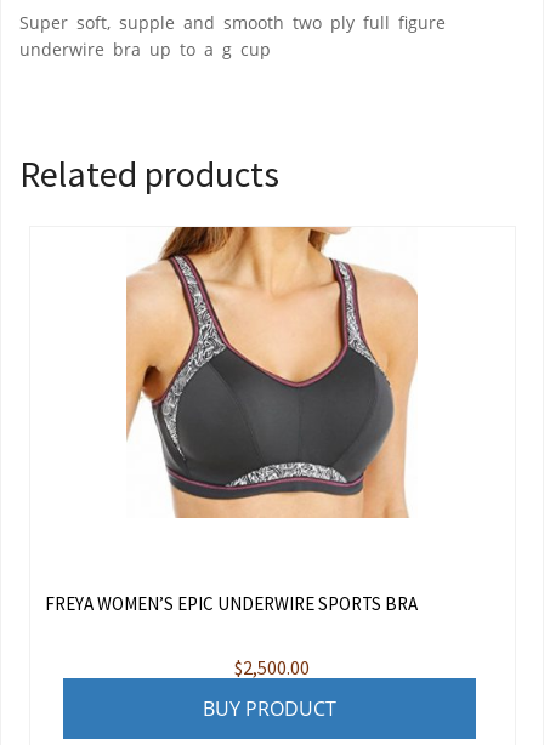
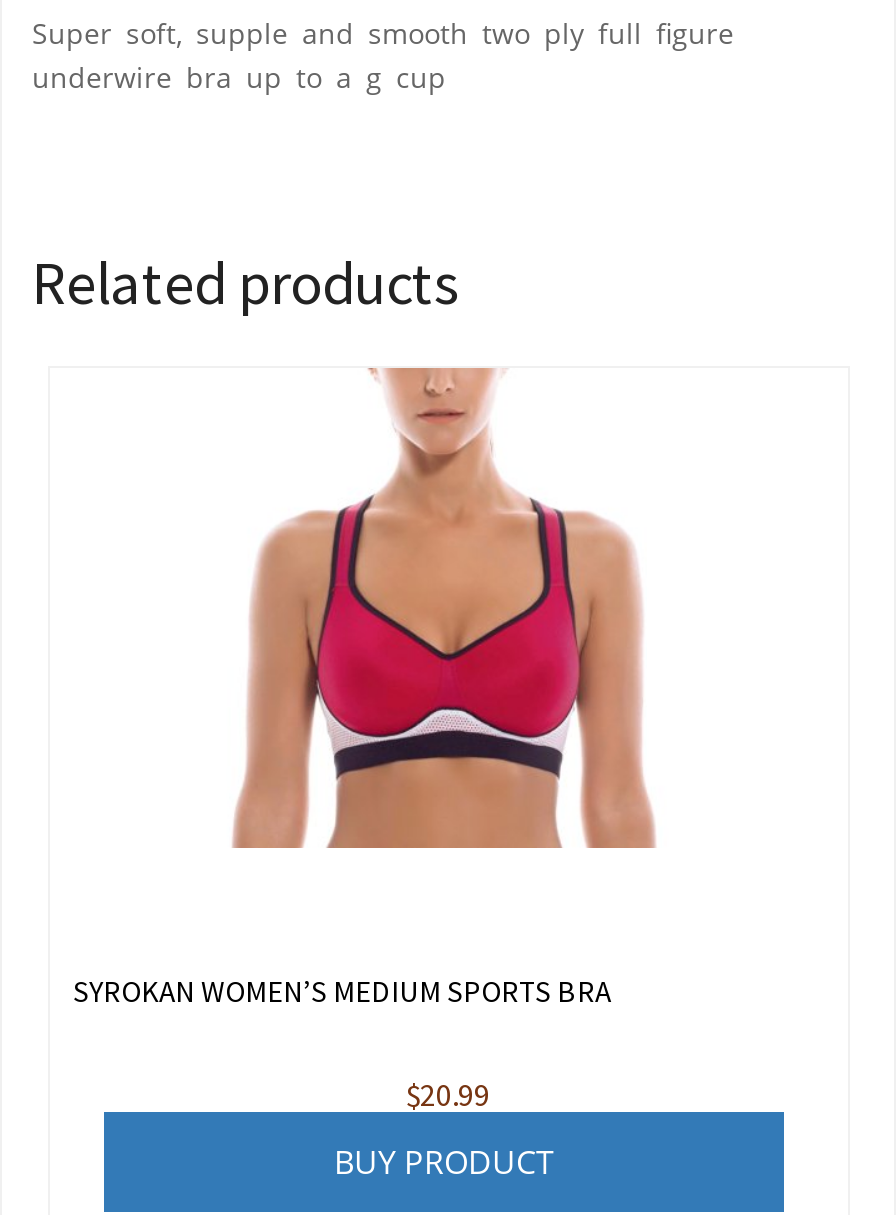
- [image]
+ [image]

- FREYA WOMEN’S EPIC UNDERWIRE SPORTS BRA
+ SYROKAN WOMEN’S MEDIUM SPORTS BRA

- $2,500.00
+ $20.99
